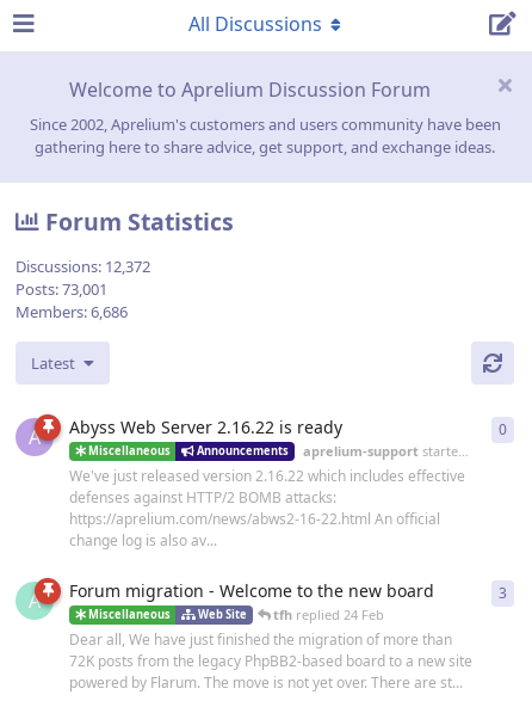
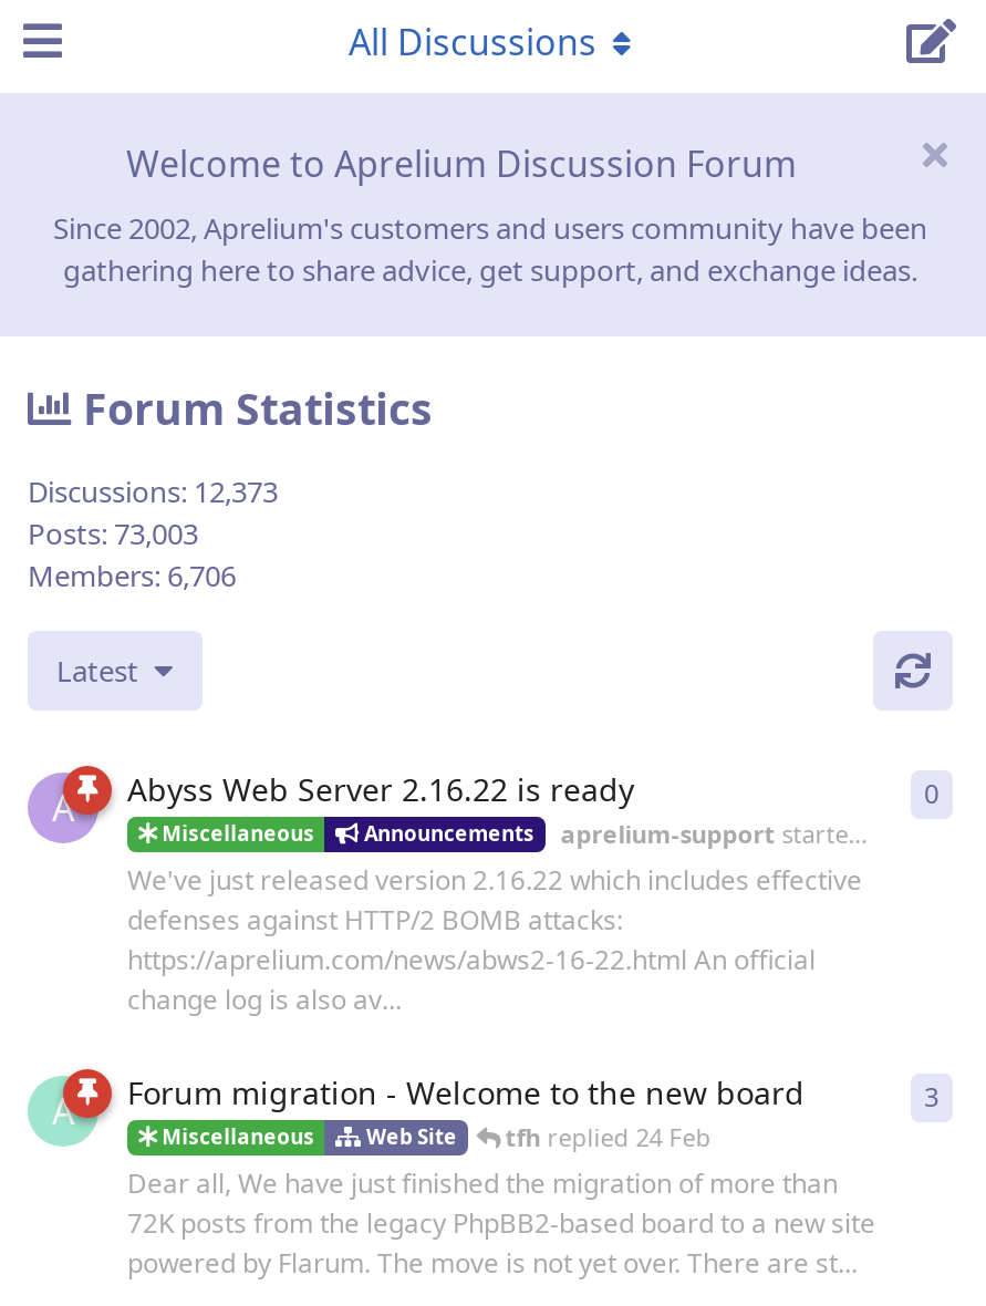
- Discussions: 12,372
+ Discussions: 12,373

- Posts: 73,001
+ Posts: 73,003

- Members: 6,686
+ Members: 6,706
